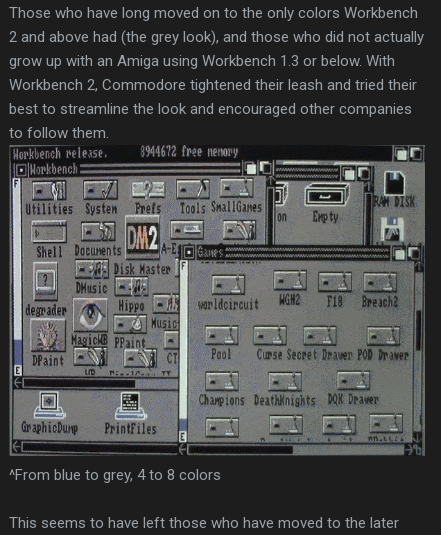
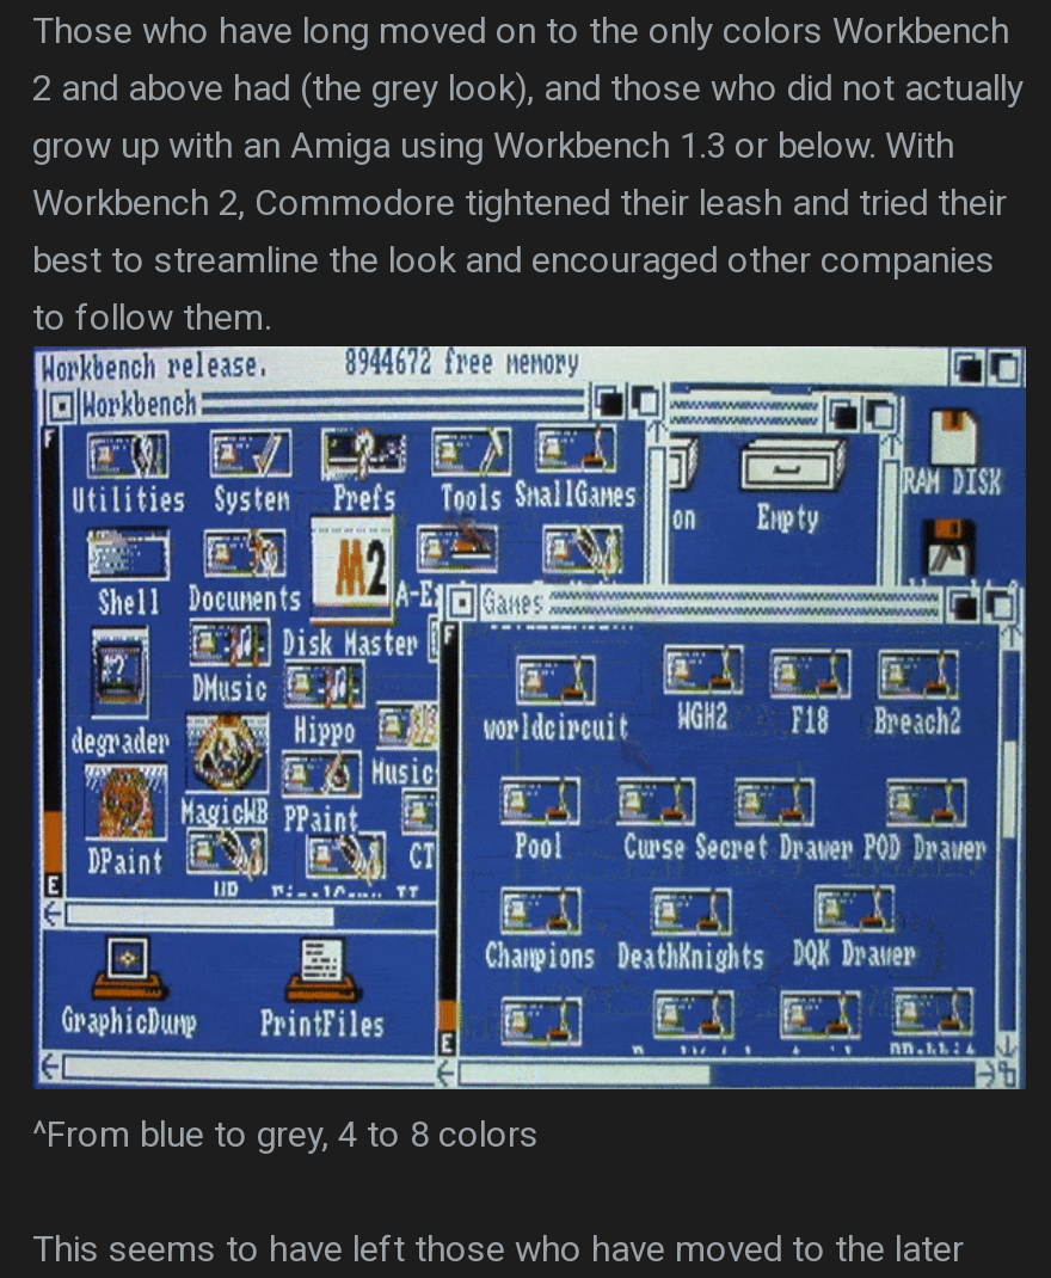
- [image]
+ [image]
